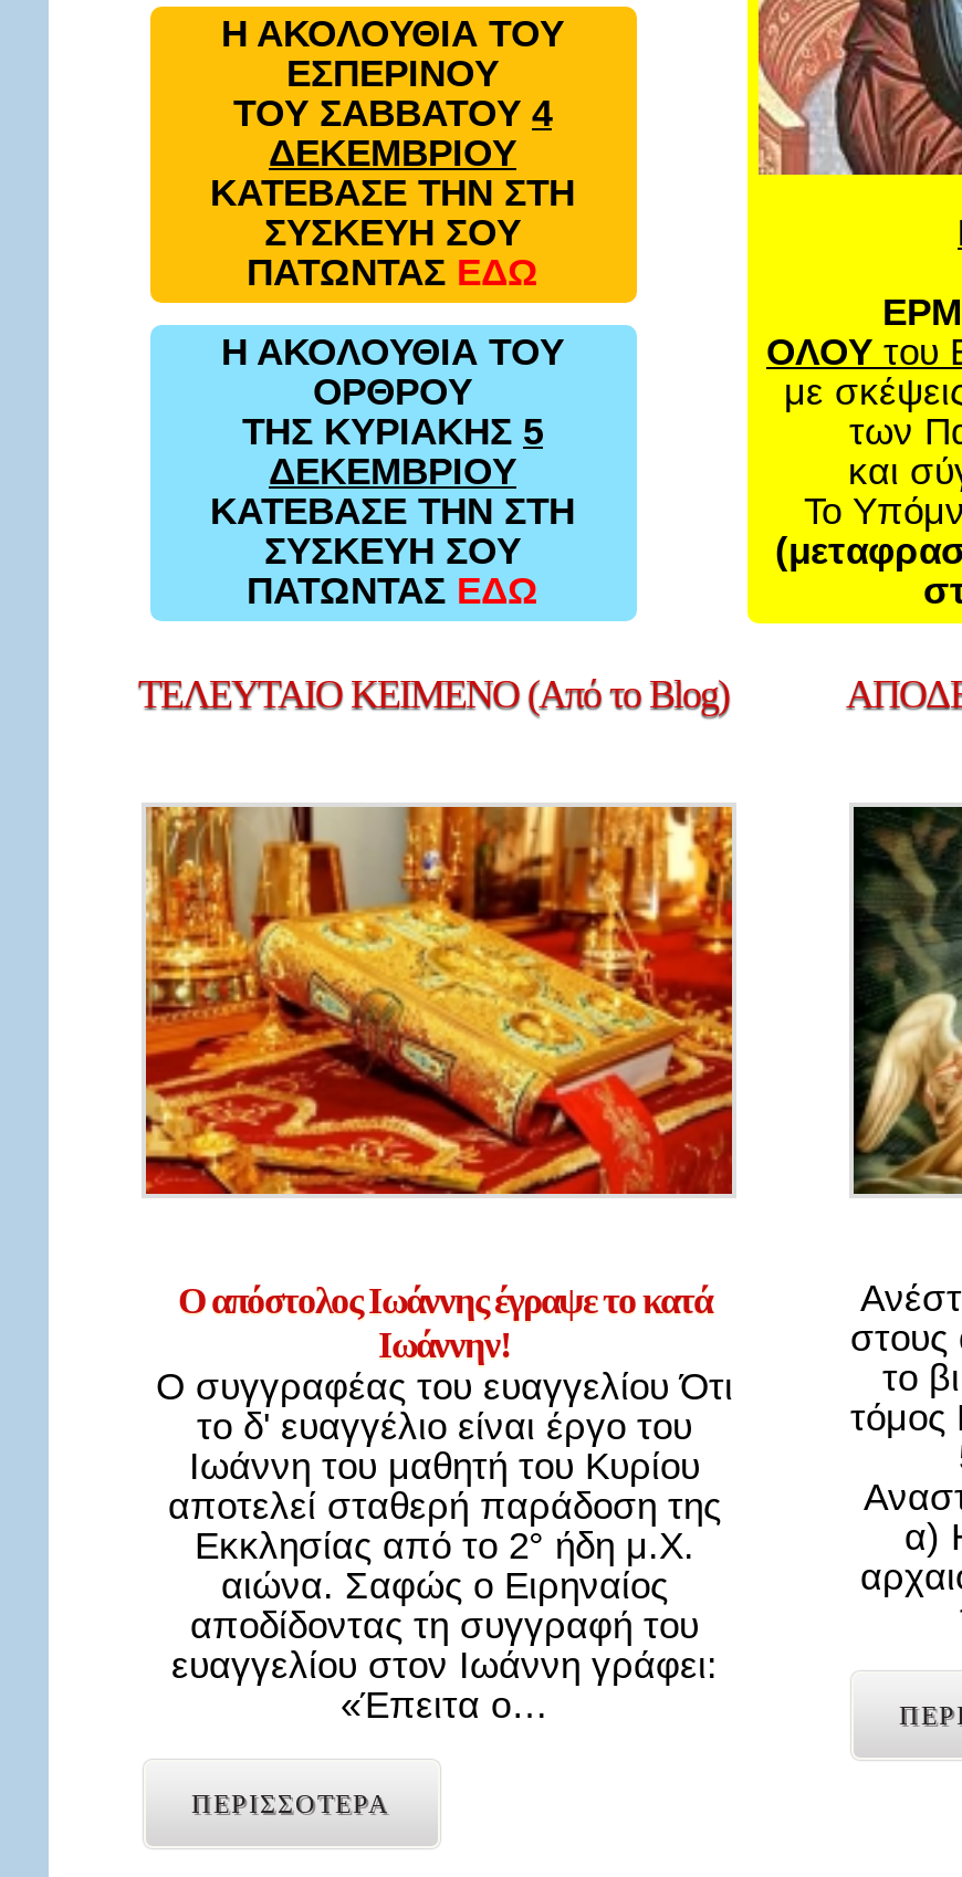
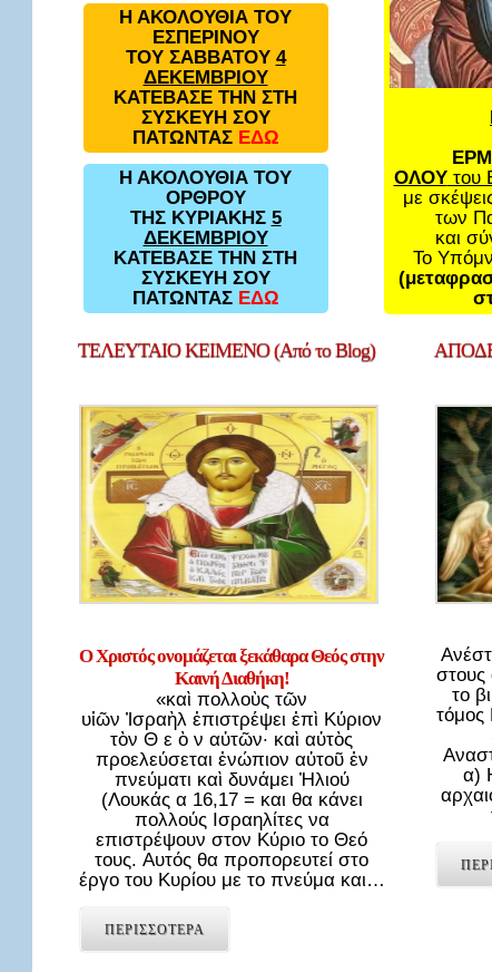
- [image]
- Ο απόστολος Ιωάννης έγραψε το κατά
- Ιωάννην!
- Ο συγγραφέας του ευαγγελίου Ότι
- το δ' ευαγγέλιο είναι έργο του
- Ιωάννη του μαθητή του Κυρίου
- αποτελεί σταθερή παράδοση της
- Εκκλησίας από το 2° ήδη μ.Χ.
- αιώνα. Σαφώς ο Ειρηναίος
- αποδίδοντας τη συγγραφή του
- ευαγγελίου στον Ιωάννη γράφει:
- «Έπειτα ο…
+ [image]
+ Ο Χριστός ονομάζεται ξεκάθαρα Θεός στην
+ Καινή Διαθήκη!
+ «καὶ πολλοὺς τῶν
+ υἱῶν Ἰσραὴλ ἐπιστρέψει ἐπὶ Κύριον
+ τὸν Θ ε ὸ ν αὐτῶν· καὶ αὐτὸς
+ προελεύσεται ἐνώπιον αὐτοῦ ἐν
+ πνεύματι καὶ δυνάμει Ἠλιού
+ (Λουκάς α 16,17 = και θα κάνει
+ πολλούς Ισραηλίτες να
+ επιστρέψουν στον Κύριο το Θεό
+ τους. Αυτός θα προπορευτεί στο
+ έργο του Κυρίου με το πνεύμα και…
